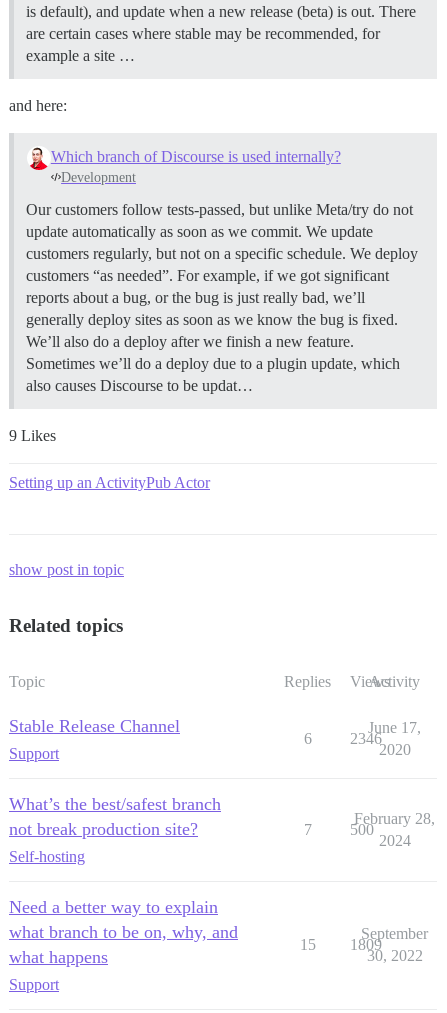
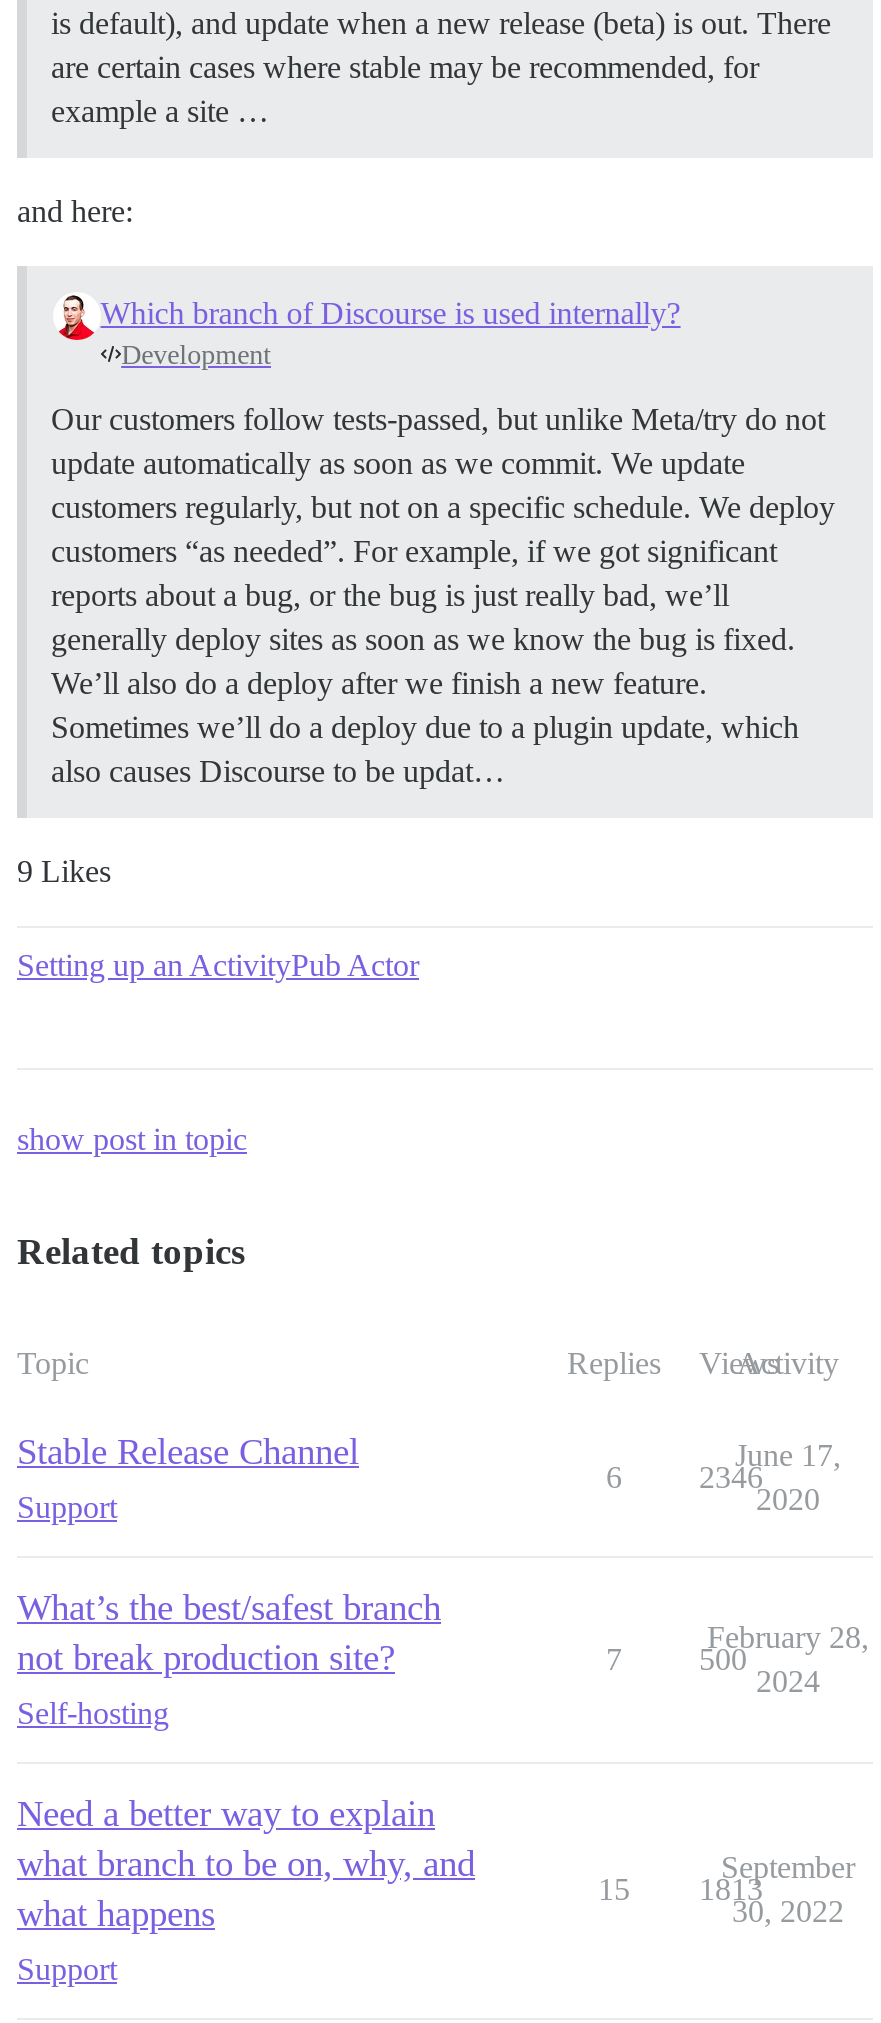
- 1809
+ 1813
